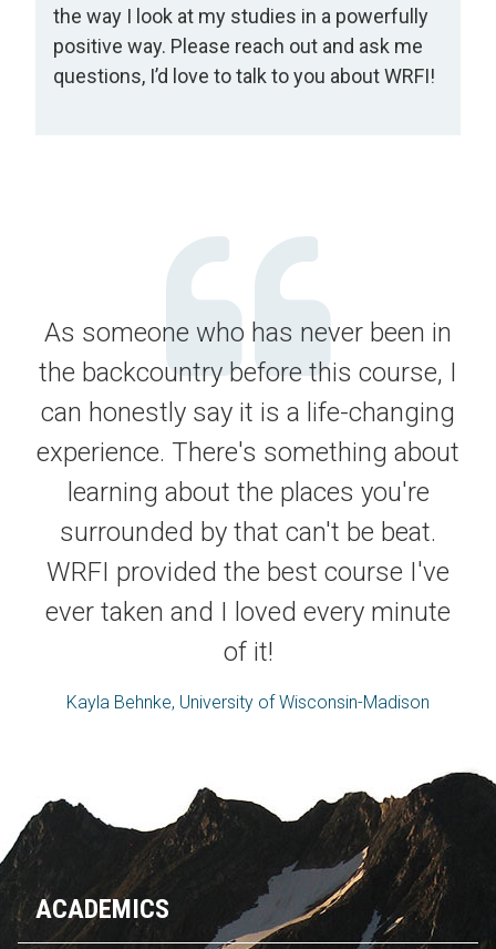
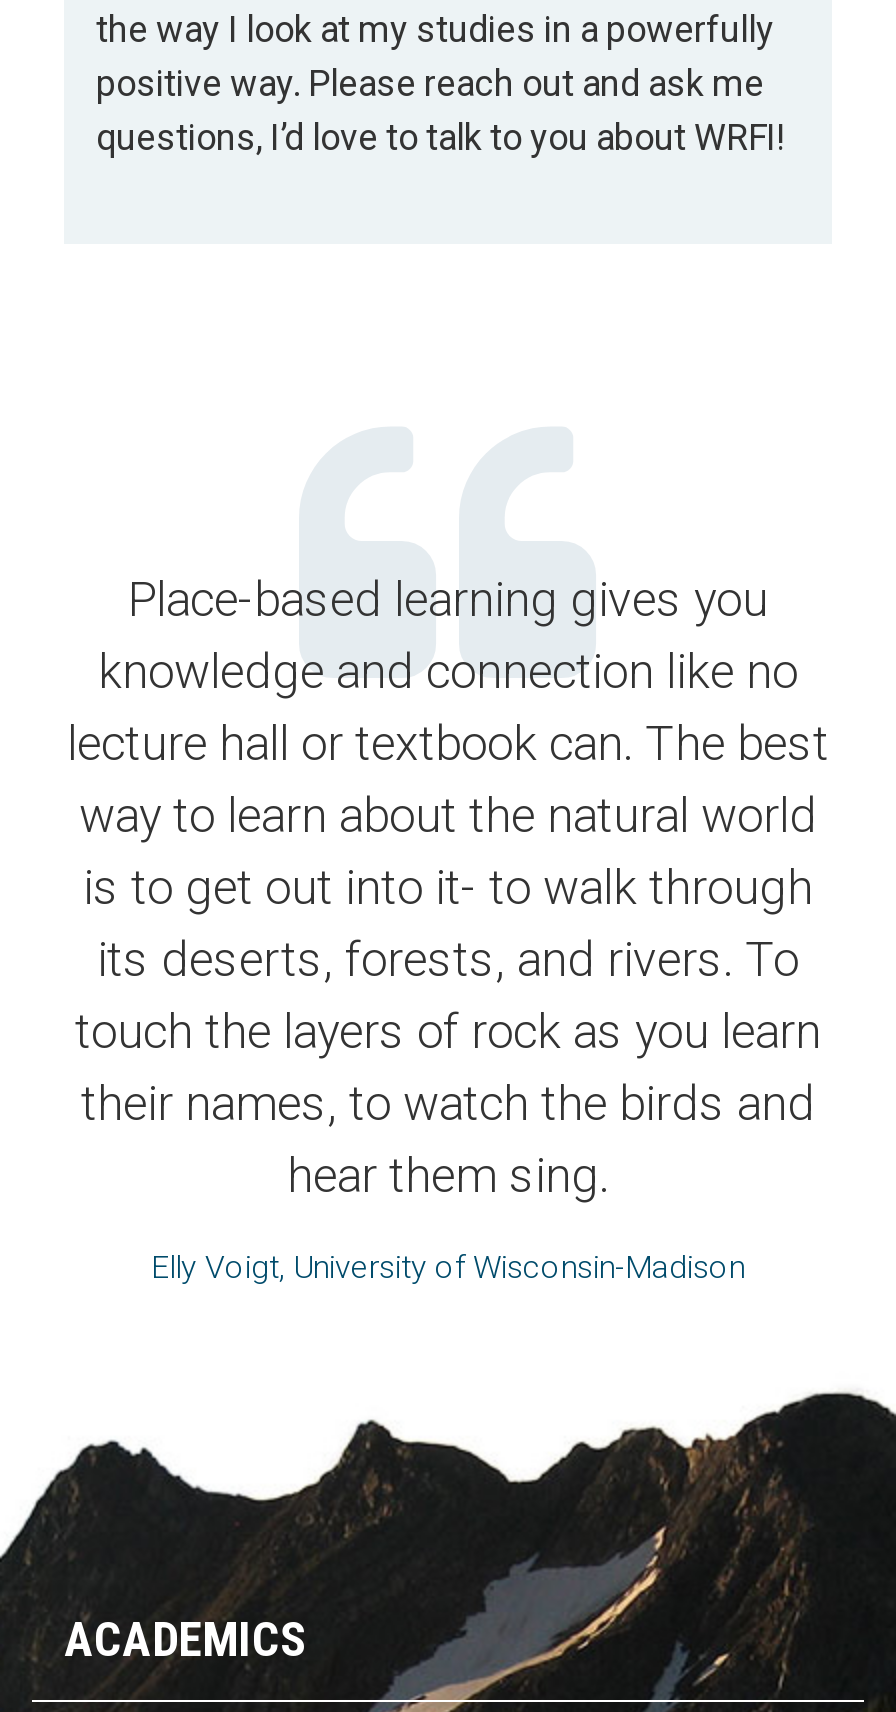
- As someone who has never been in
- the backcountry before this course, I
- can honestly say it is a life-changing
- experience. There's something about
- learning about the places you're
- surrounded by that can't be beat.
- WRFI provided the best course I've
- ever taken and I loved every minute
- of it!
+ Place-based learning gives you
+ knowledge and connection like no
+ lecture hall or textbook can. The best
+ way to learn about the natural world
+ is to get out into it- to walk through
+ its deserts, forests, and rivers. To
+ touch the layers of rock as you learn
+ their names, to watch the birds and
+ hear them sing.

- Kayla Behnke, University of Wisconsin-Madison
+ Elly Voigt, University of Wisconsin-Madison
